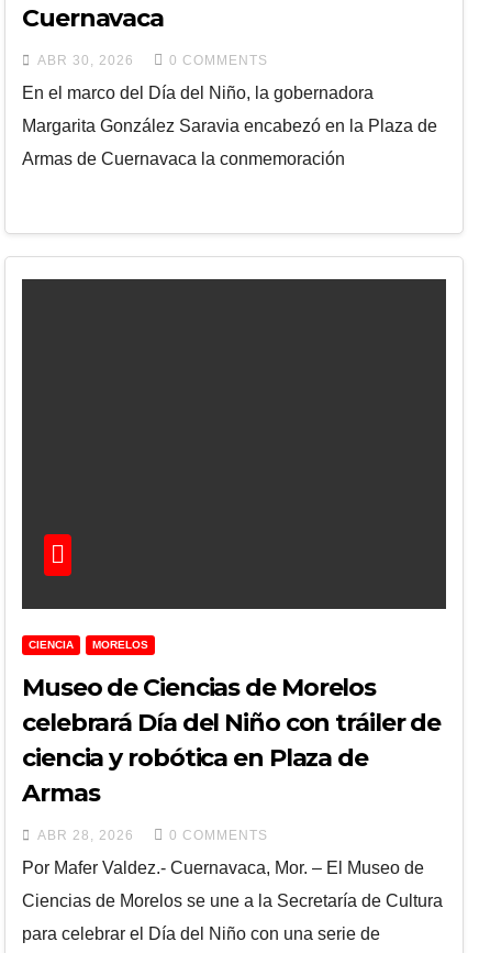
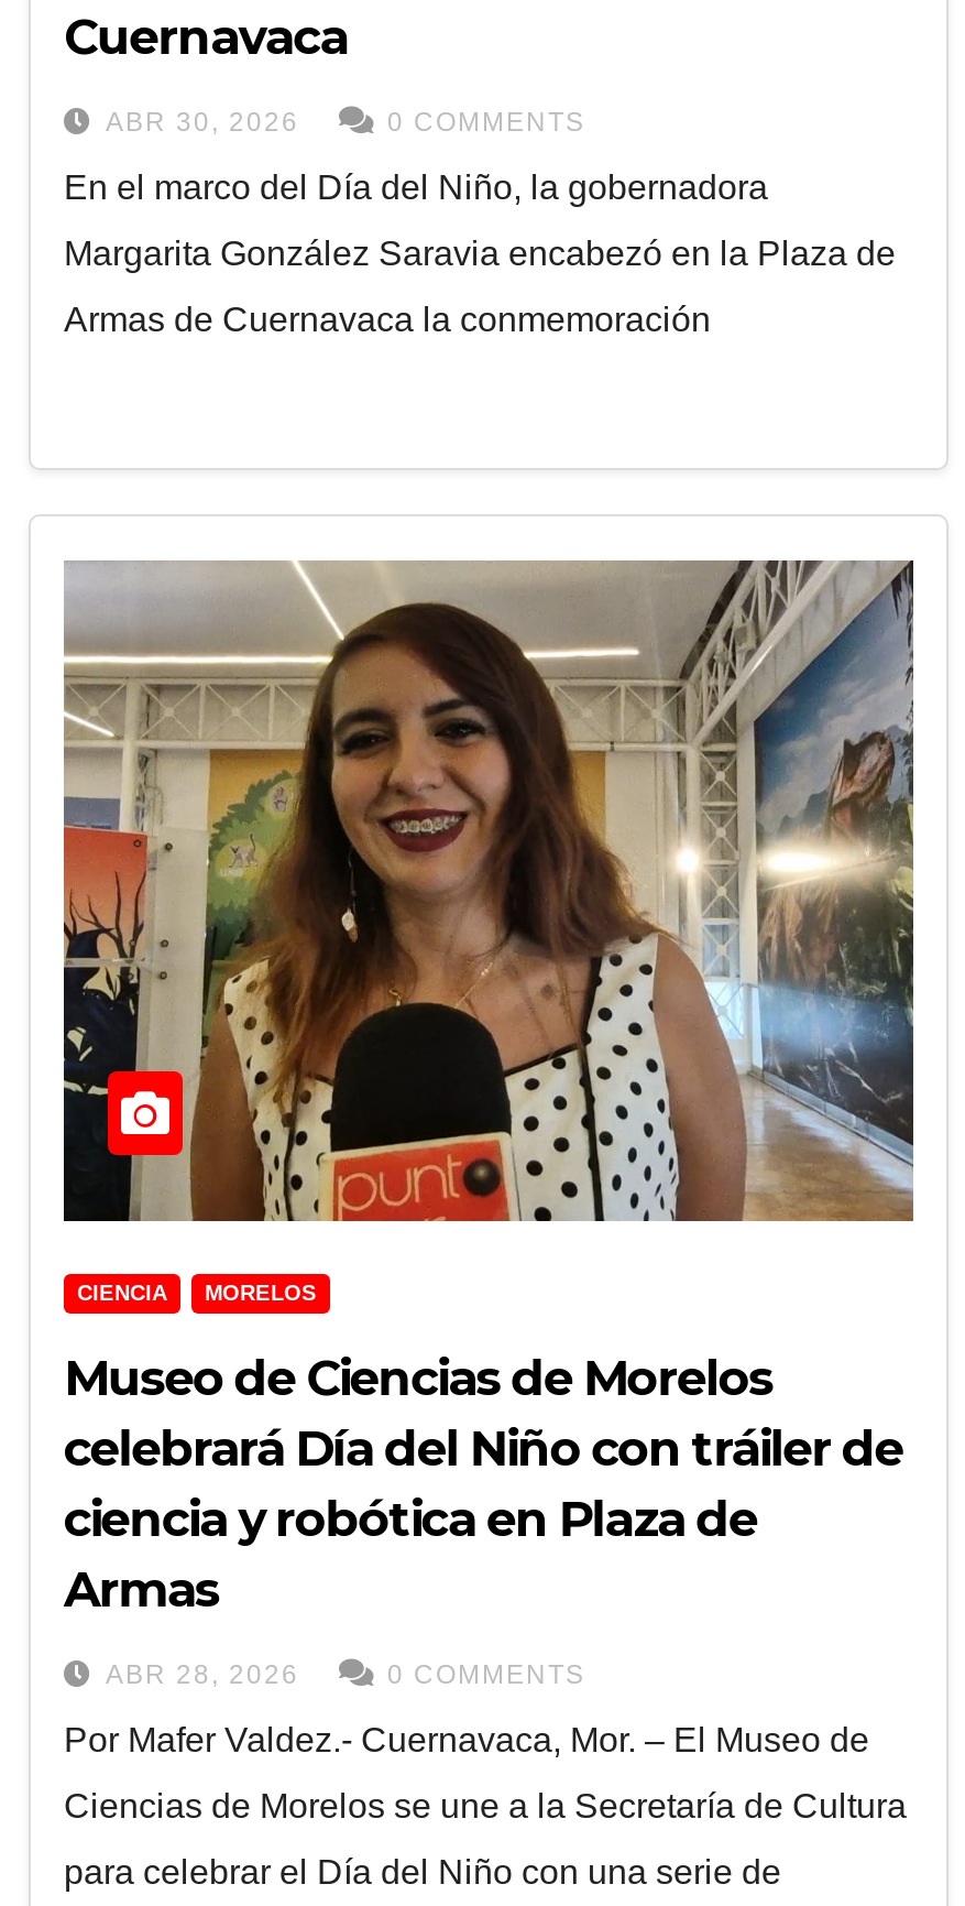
+ [image]
